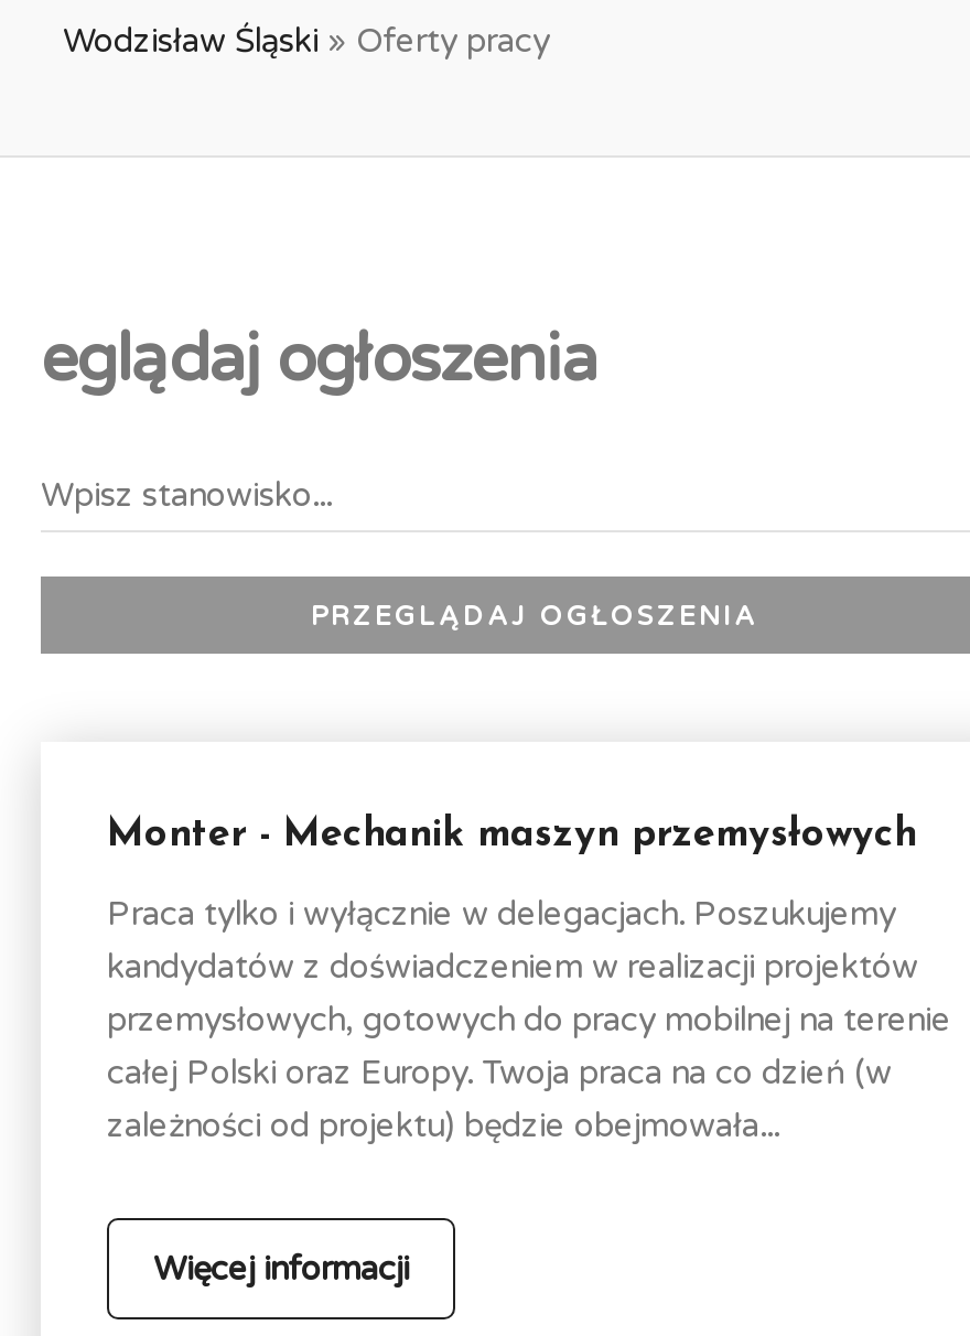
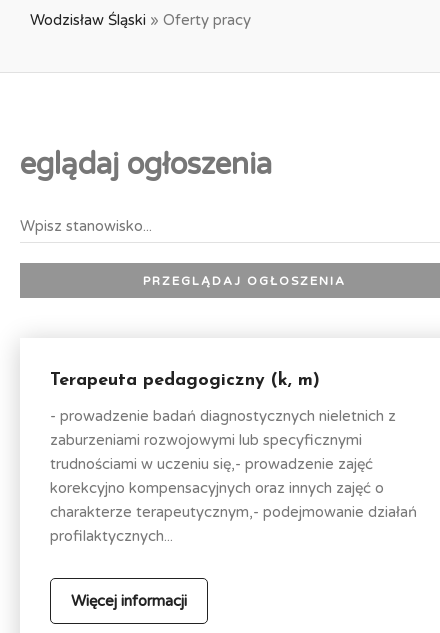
- Monter - Mechanik maszyn przemysłowych
+ Terapeuta pedagogiczny (k, m)

- Praca tylko i wyłącznie w delegacjach. Poszukujemy
- kandydatów z doświadczeniem w realizacji projektów
- przemysłowych, gotowych do pracy mobilnej na terenie
- całej Polski oraz Europy. Twoja praca na co dzień (w
- zależności od projektu) będzie obejmowała...
+ - prowadzenie badań diagnostycznych nieletnich z
+ zaburzeniami rozwojowymi lub specyficznymi
+ trudnościami w uczeniu się,- prowadzenie zajęć
+ korekcyjno kompensacyjnych oraz innych zajęć o
+ charakterze terapeutycznym,- podejmowanie działań
+ profilaktycznych...
